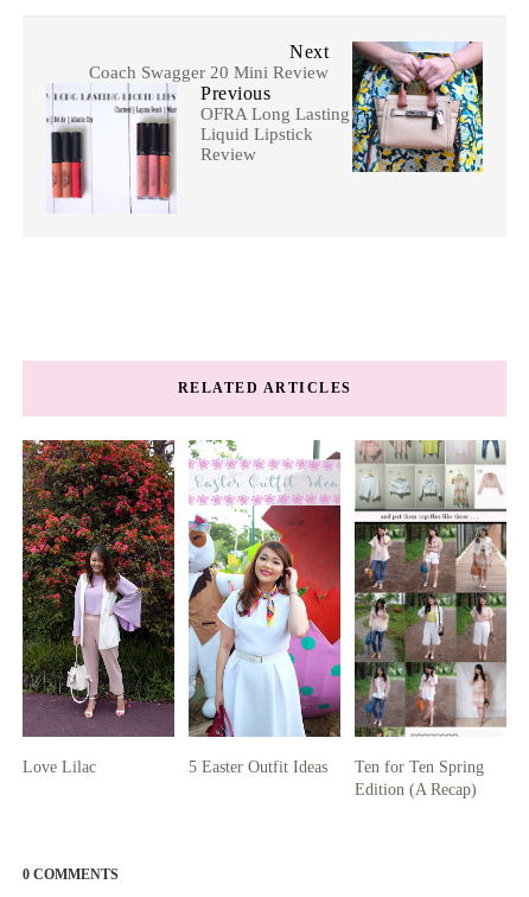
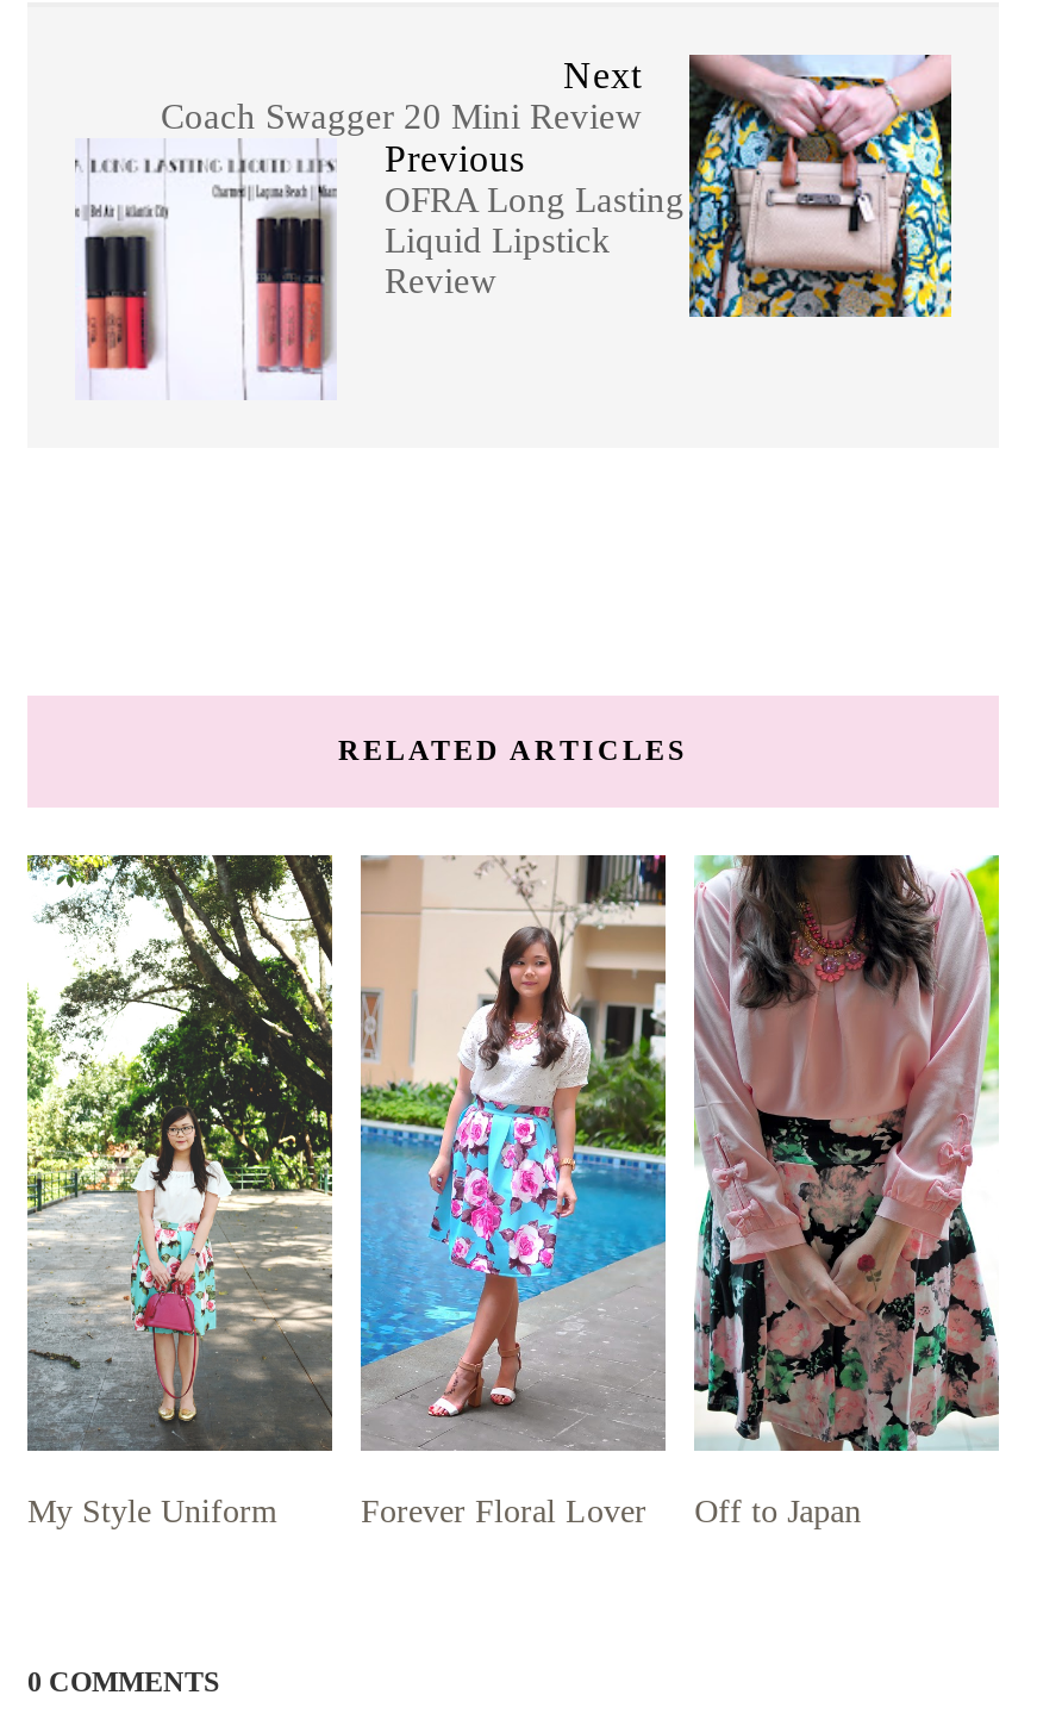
- [image]
- Love Lilac
- 5 Easter Outfit Ideas
- Ten for Ten Spring
- Edition (A Recap)
+ [image]
+ My Style Uniform
+ Forever Floral Lover
+ Off to Japan

- [image]
+ [image]

- [image]
+ [image]
